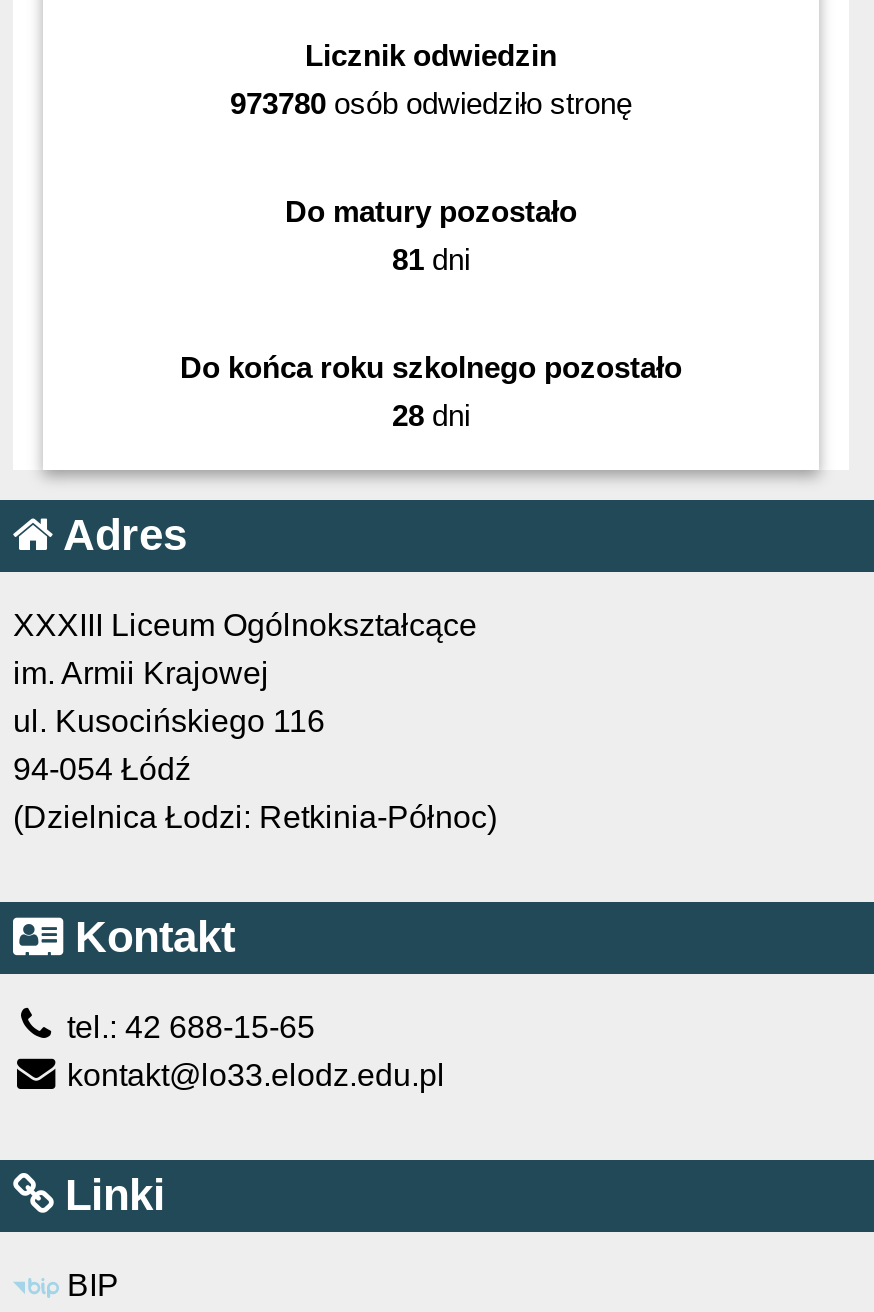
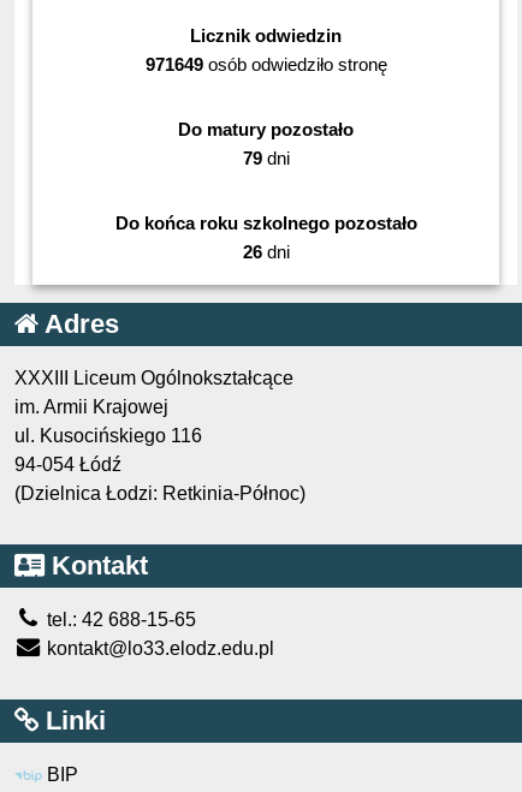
- 973780 osób odwiedziło stronę
+ 971649 osób odwiedziło stronę

- 81 dni
+ 79 dni

- 28 dni
+ 26 dni
